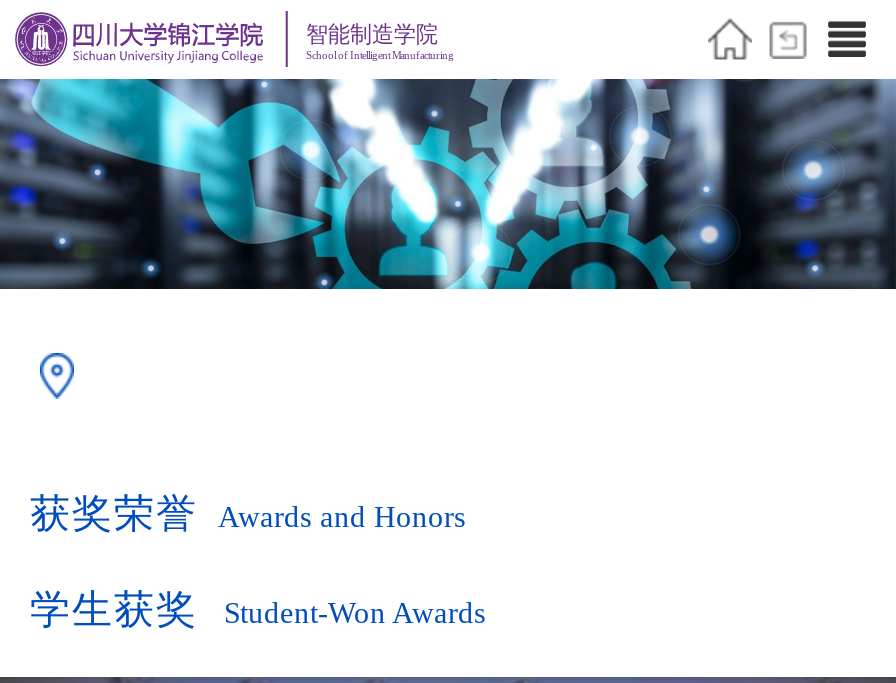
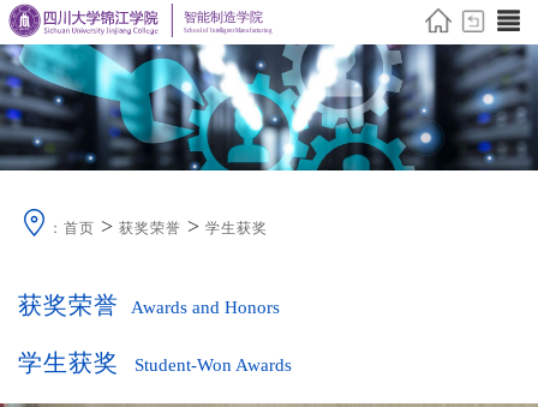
+ ：首页 > 获奖荣誉 > 学生获奖
